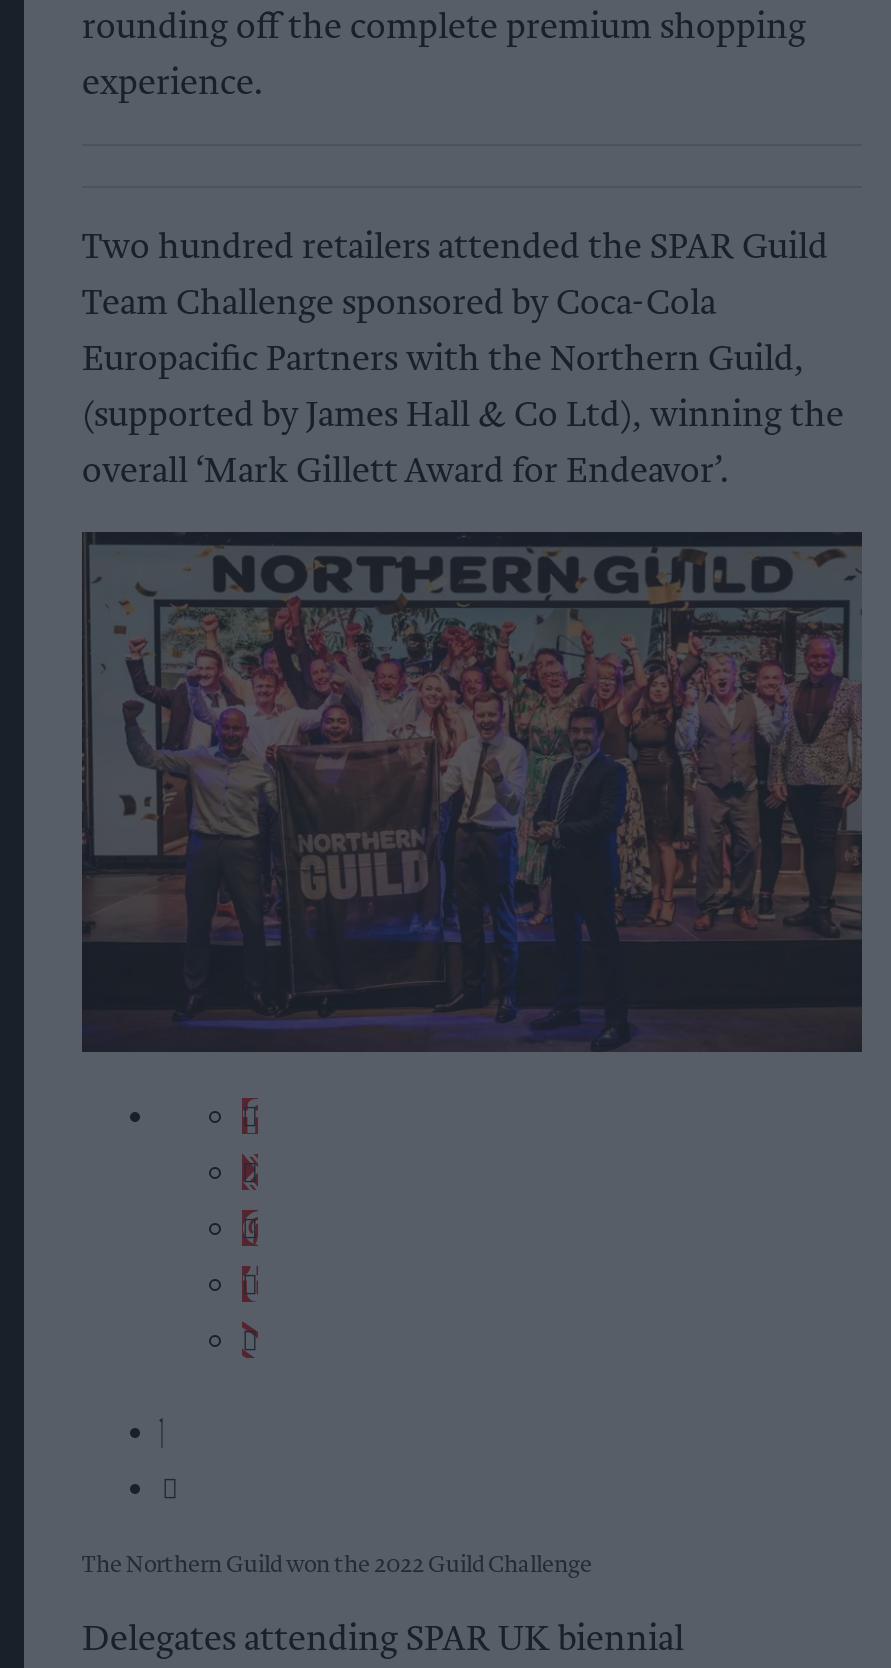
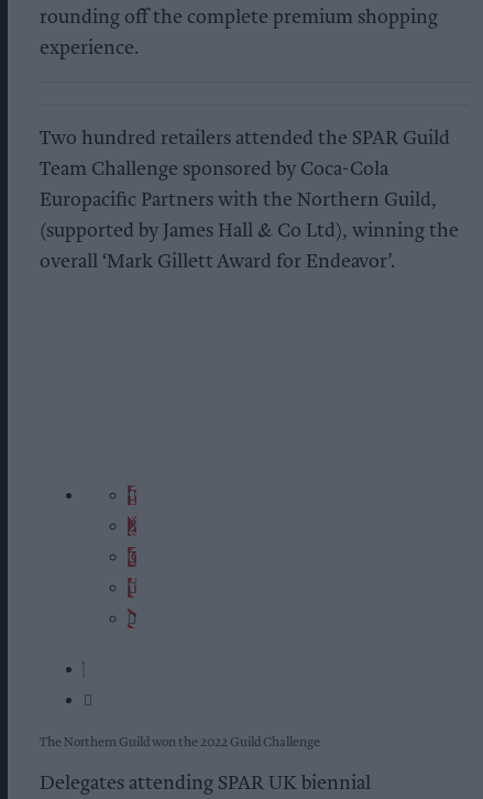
- [image]
